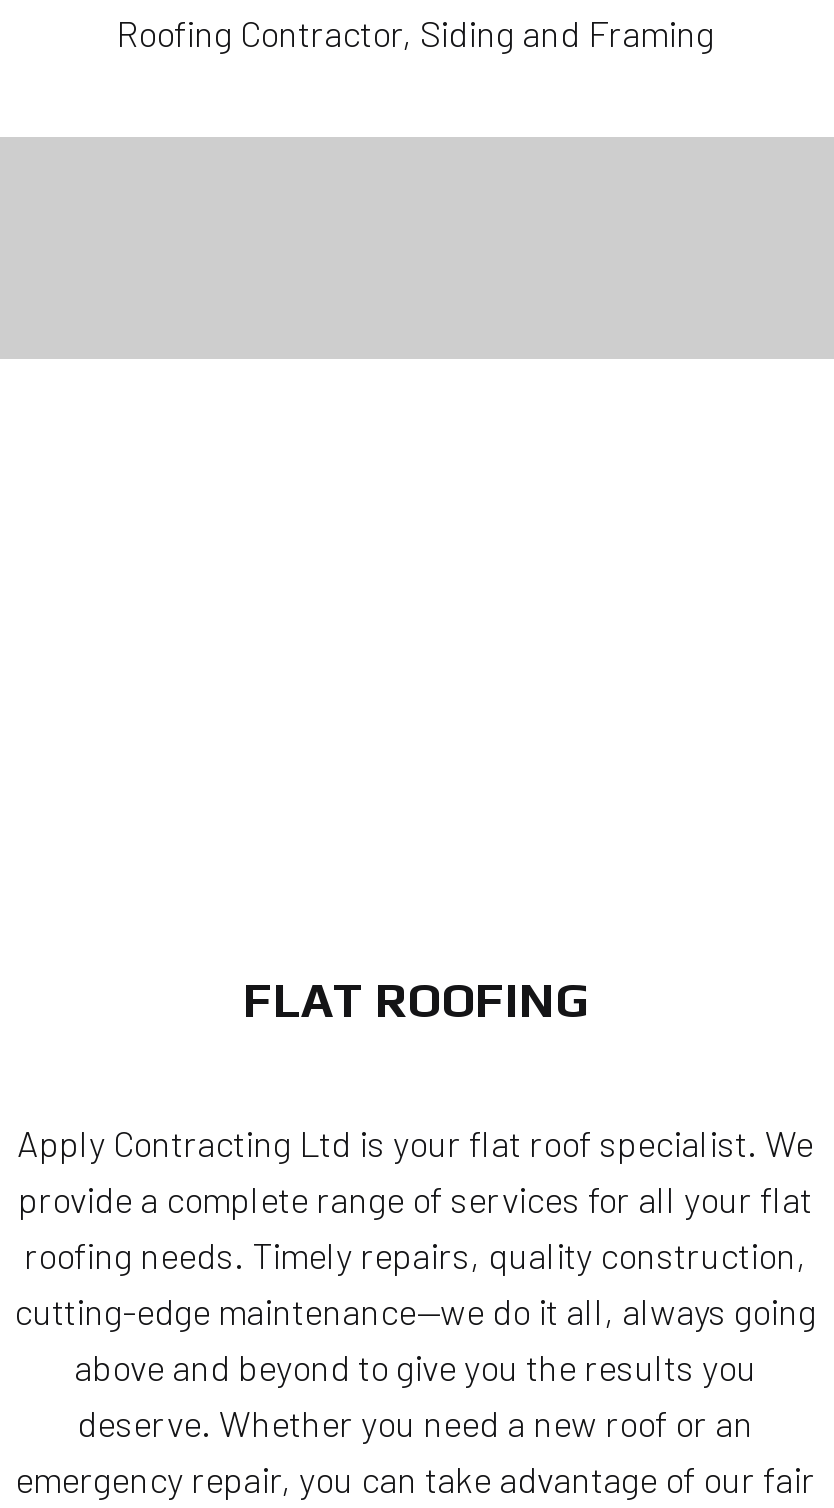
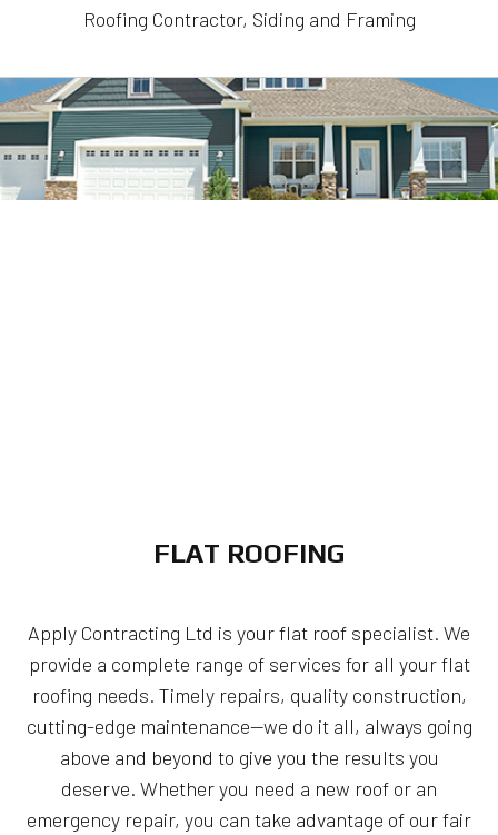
+ [image]
